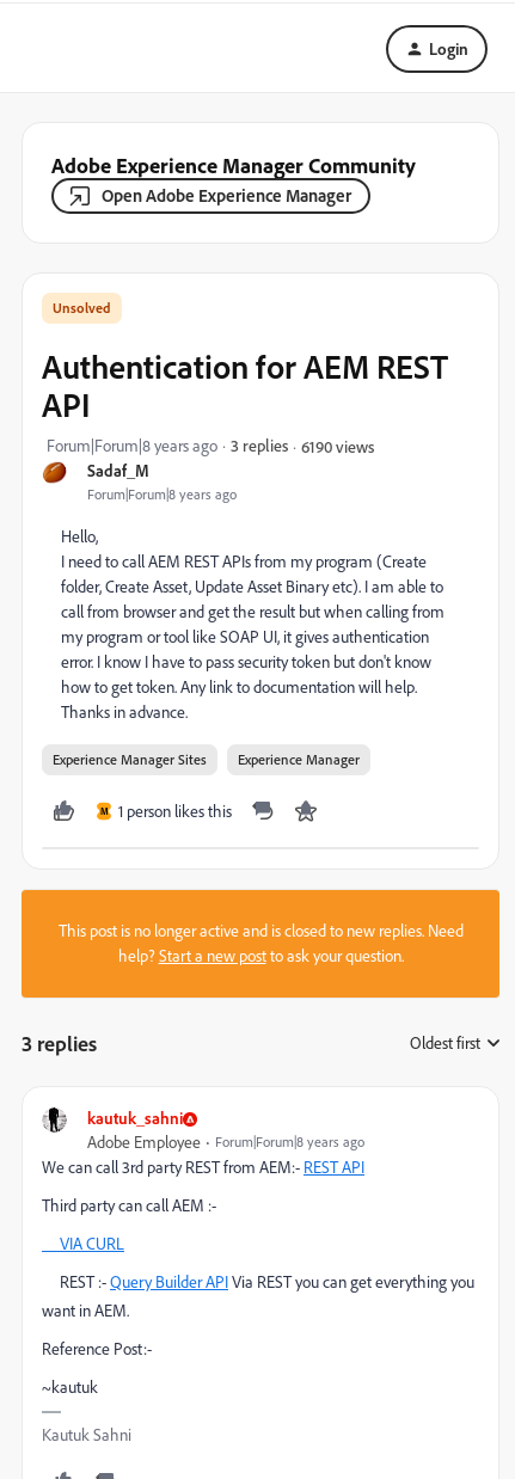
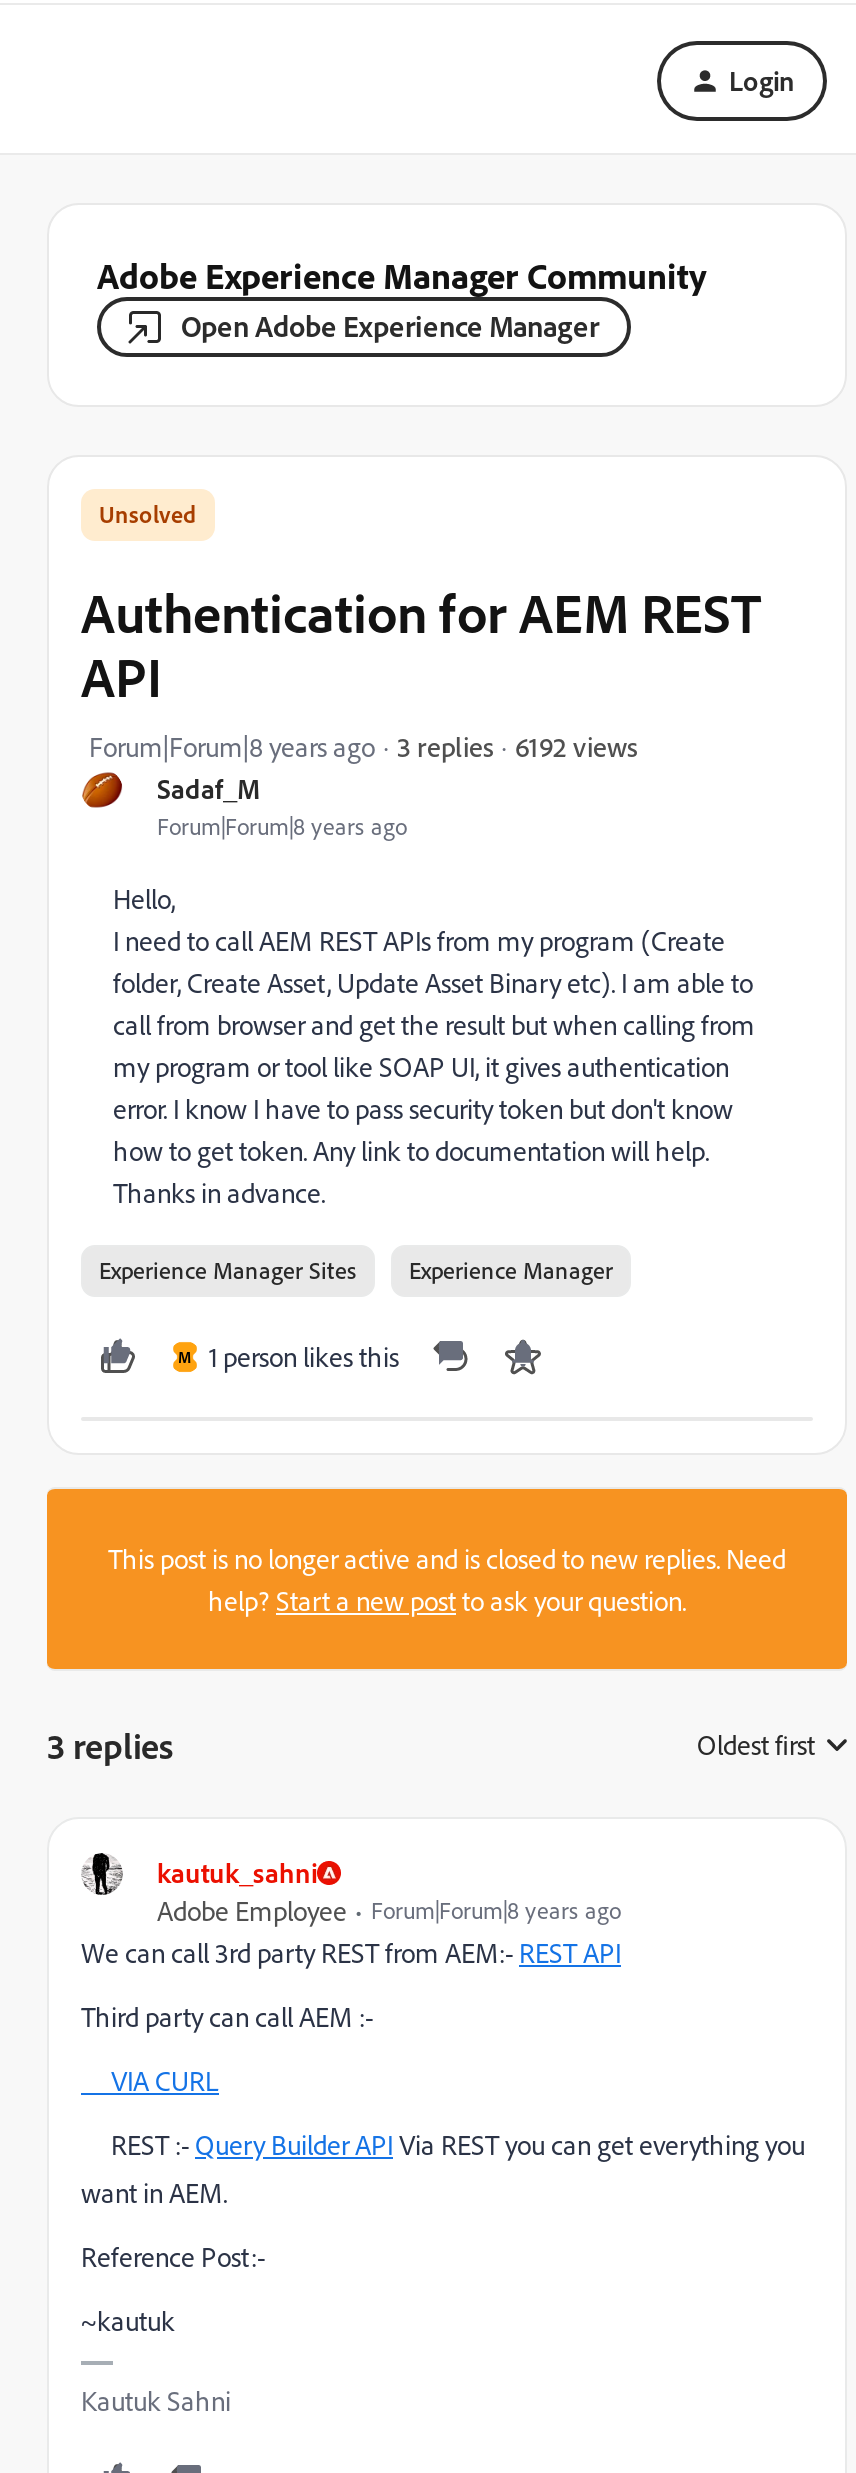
- 6190 views
+ 6192 views
